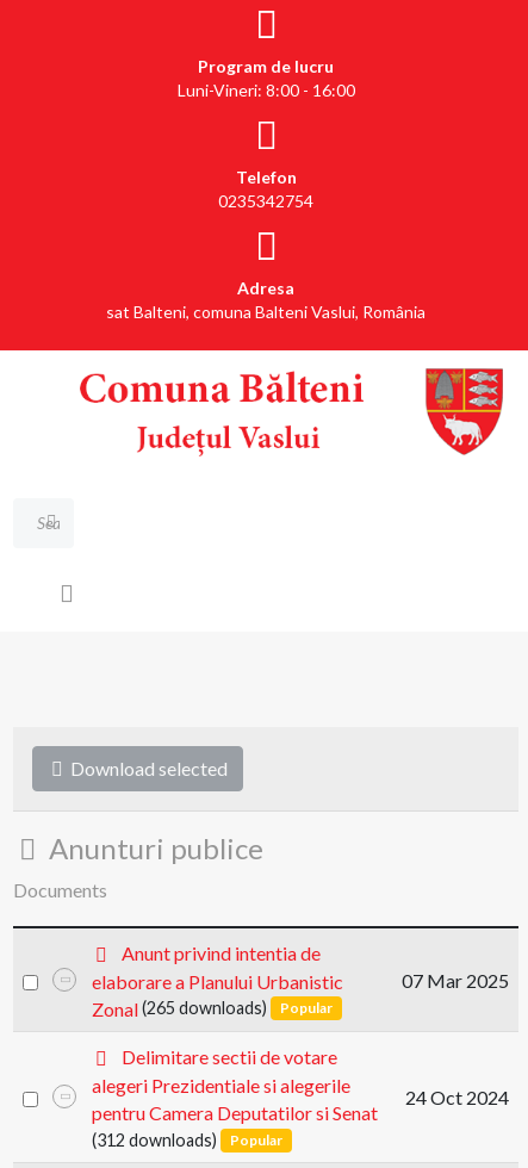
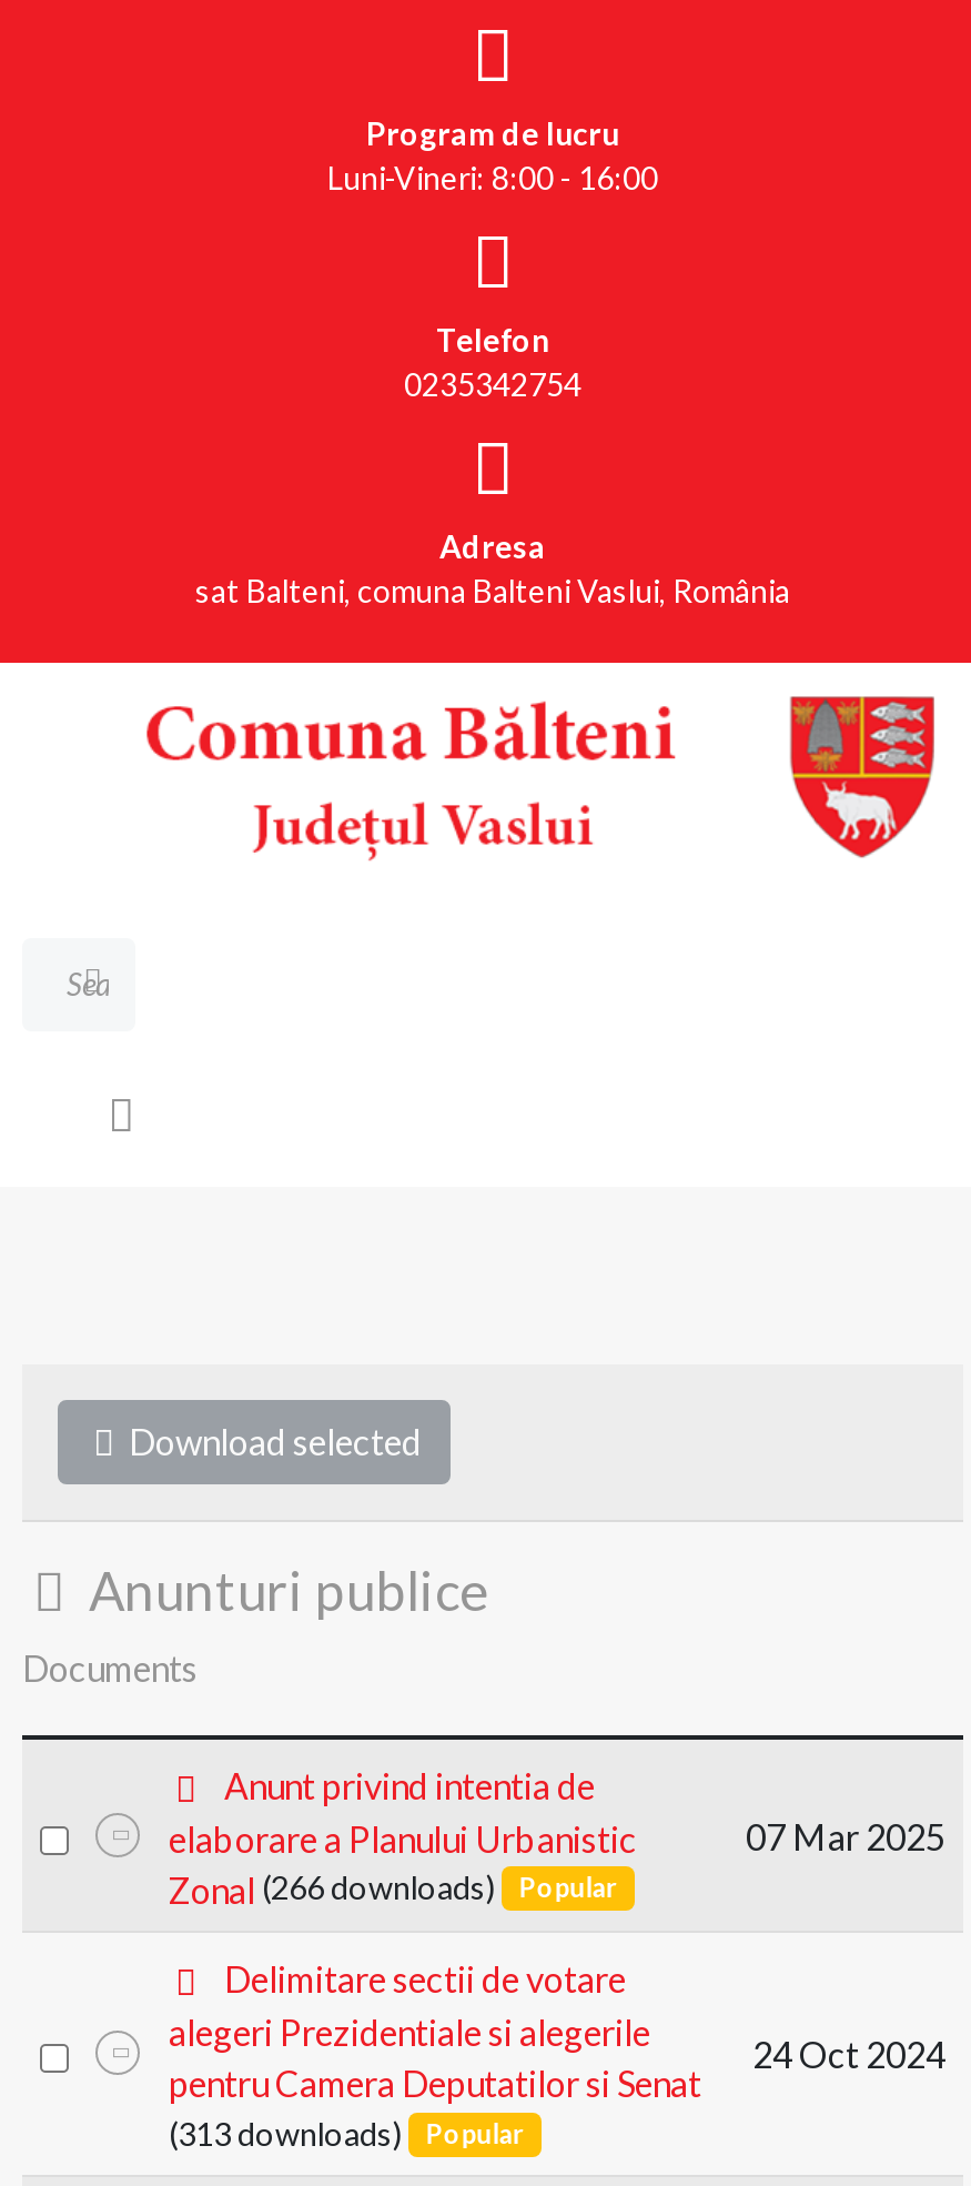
- Zonal (265 downloads)
+ Zonal (266 downloads)

- (312 downloads) Popular
+ (313 downloads) Popular
